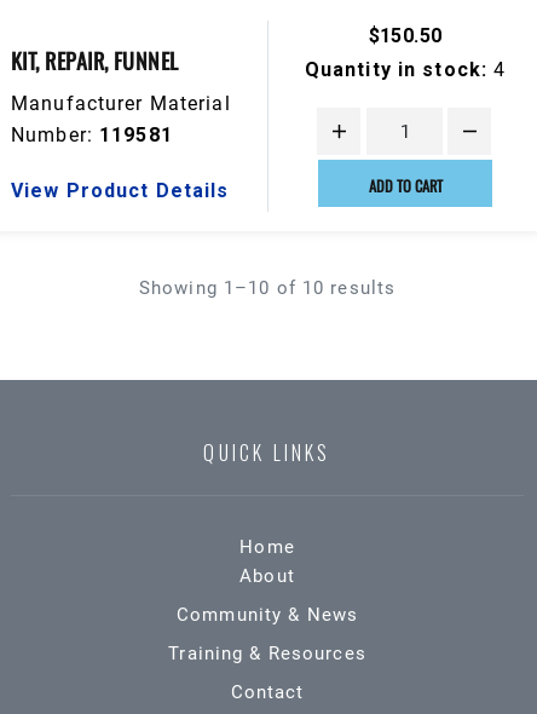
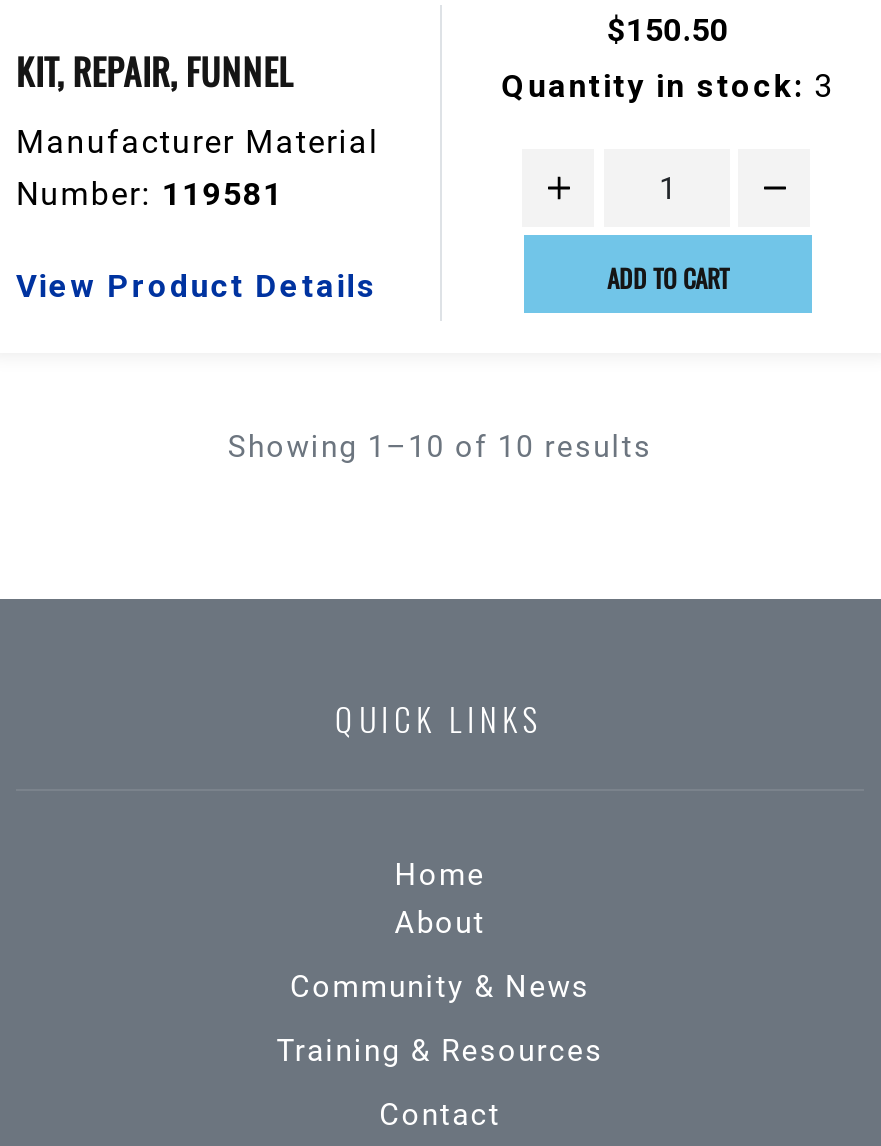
- Quantity in stock: 4
+ Quantity in stock: 3
